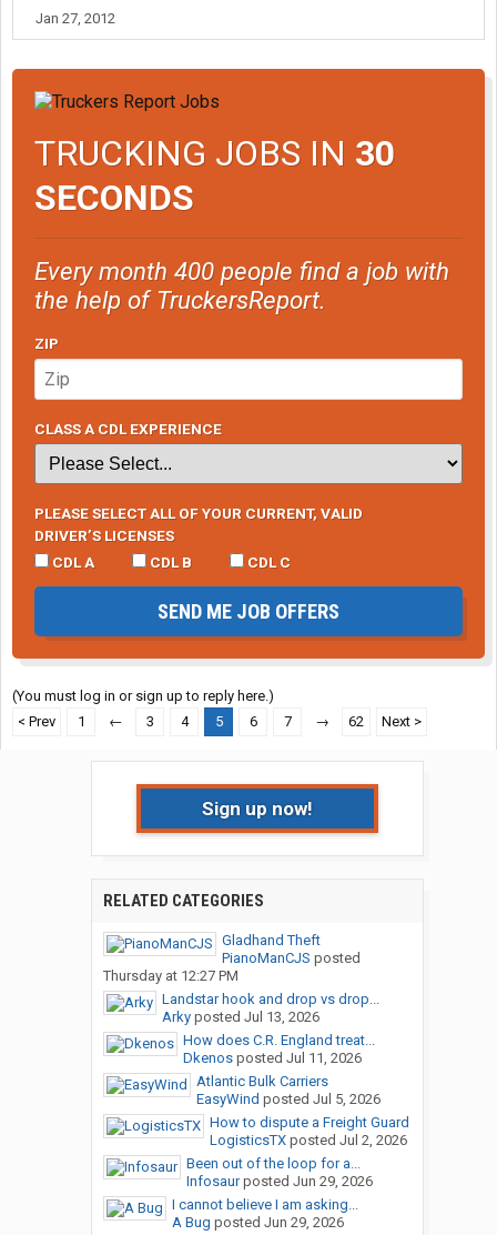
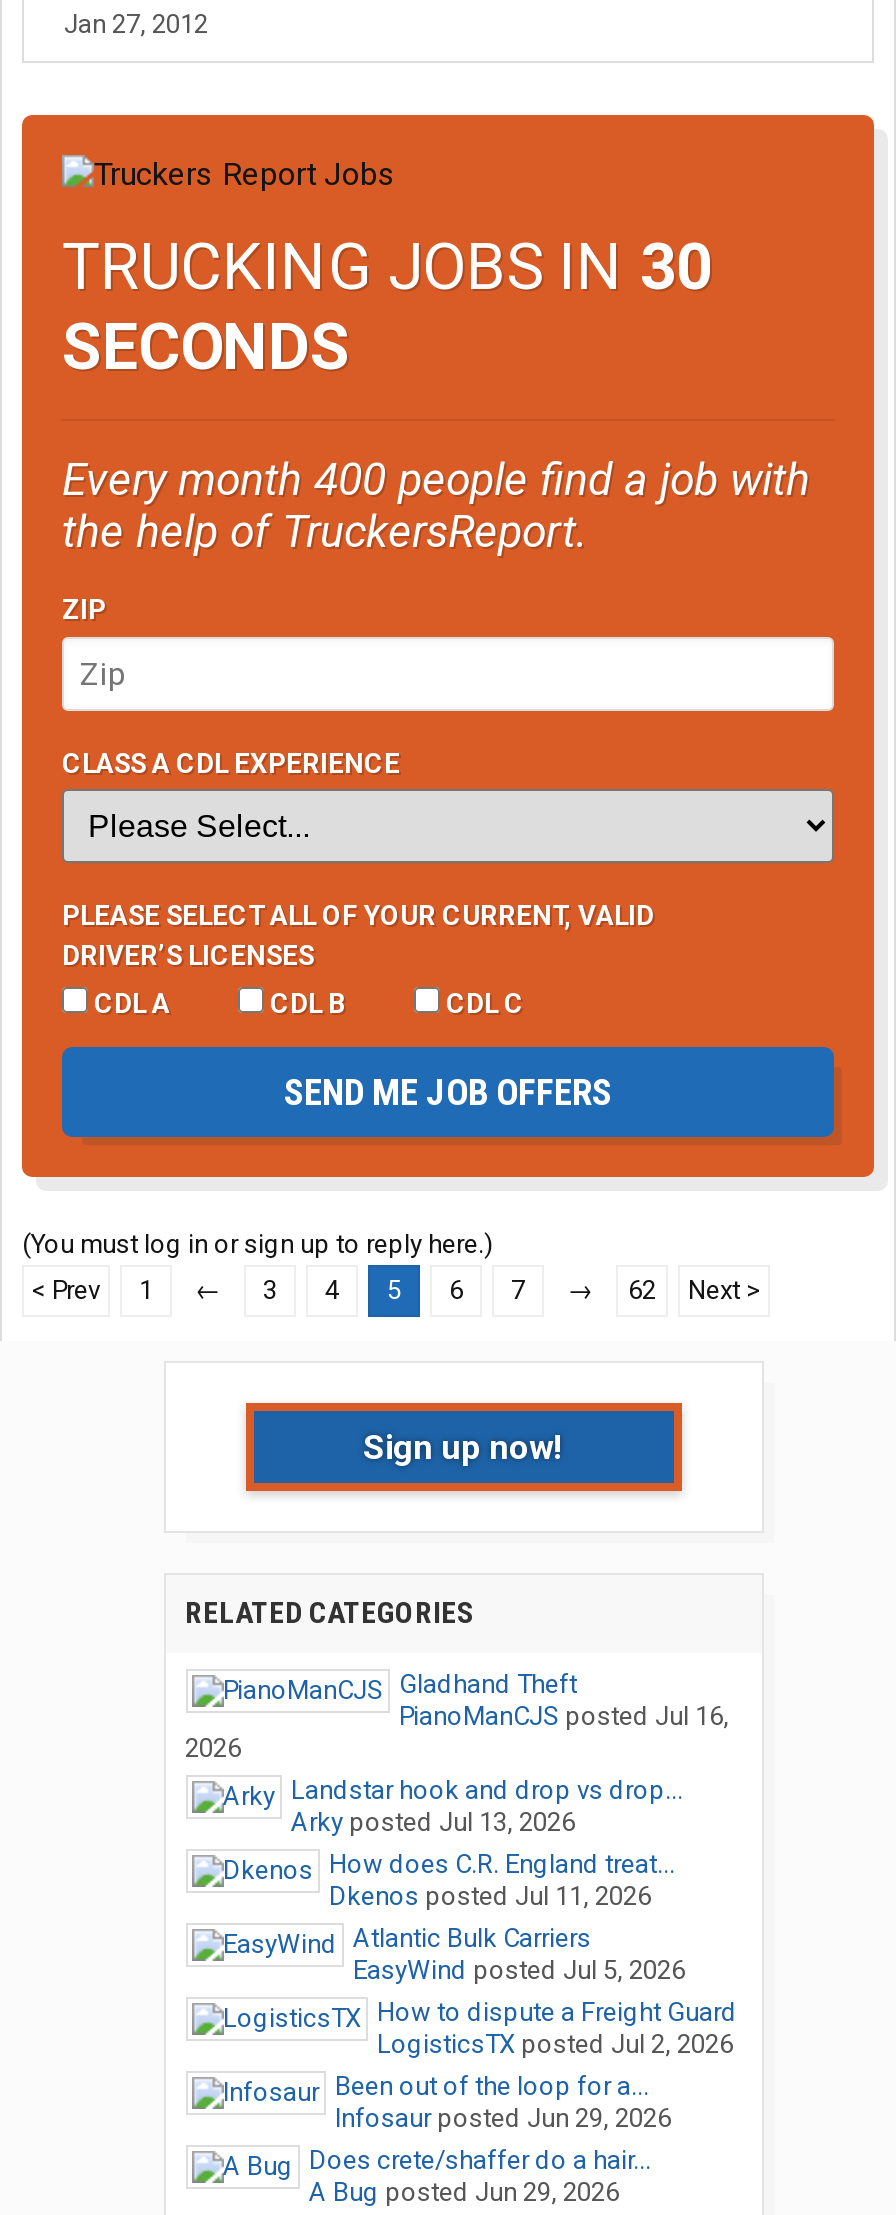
- PianoManCJS posted
- Thursday at 12:27 PM
+ PianoManCJS posted Jul 16,
+ 2026

- I cannot believe I am asking...
+ Does crete/shaffer do a hair...
